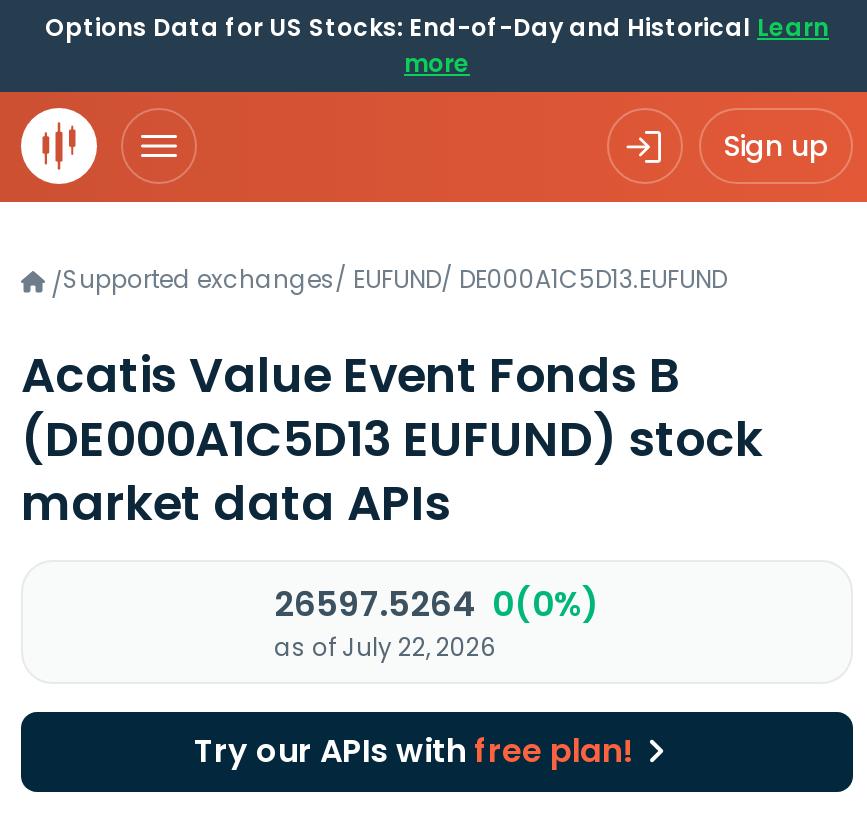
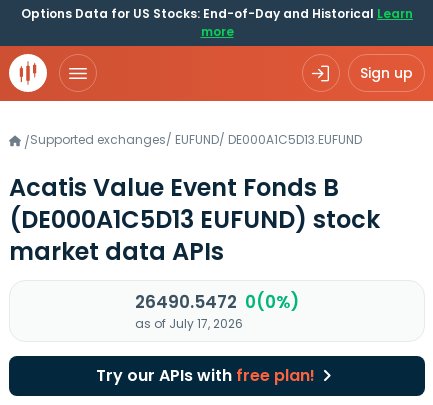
- 26597.5264 0(0%)
+ 26490.5472 0(0%)

- as of July 22, 2026
+ as of July 17, 2026
